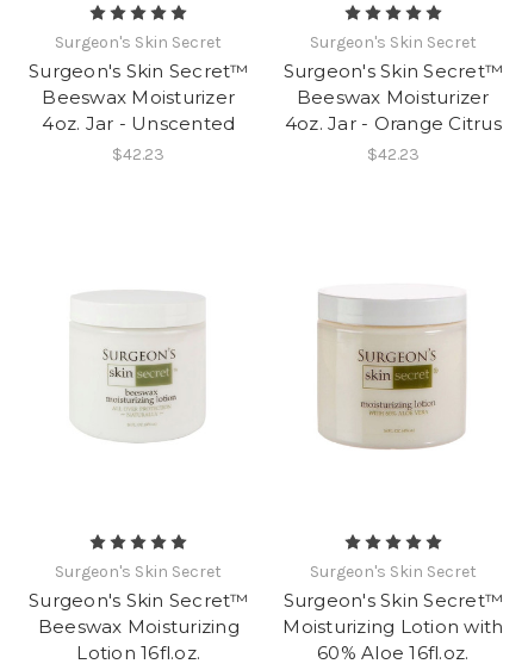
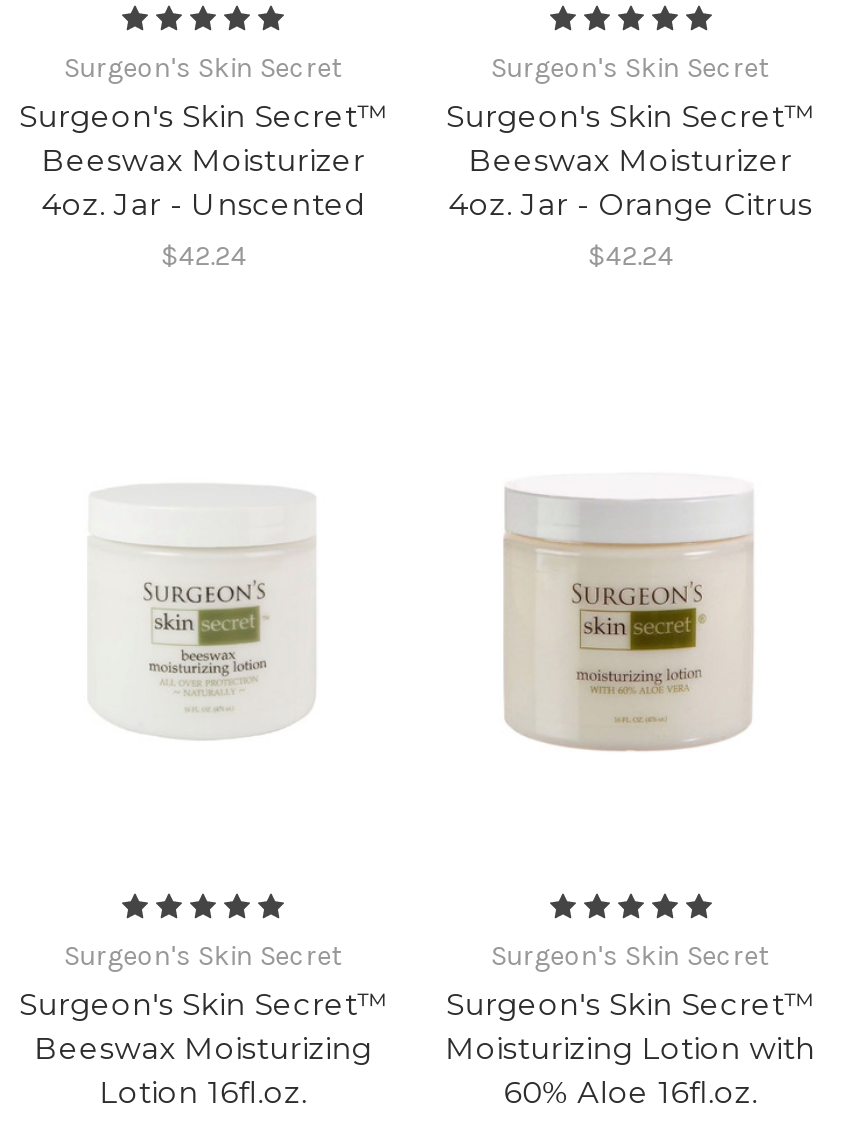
- $42.23
+ $42.24

- $42.23
+ $42.24
